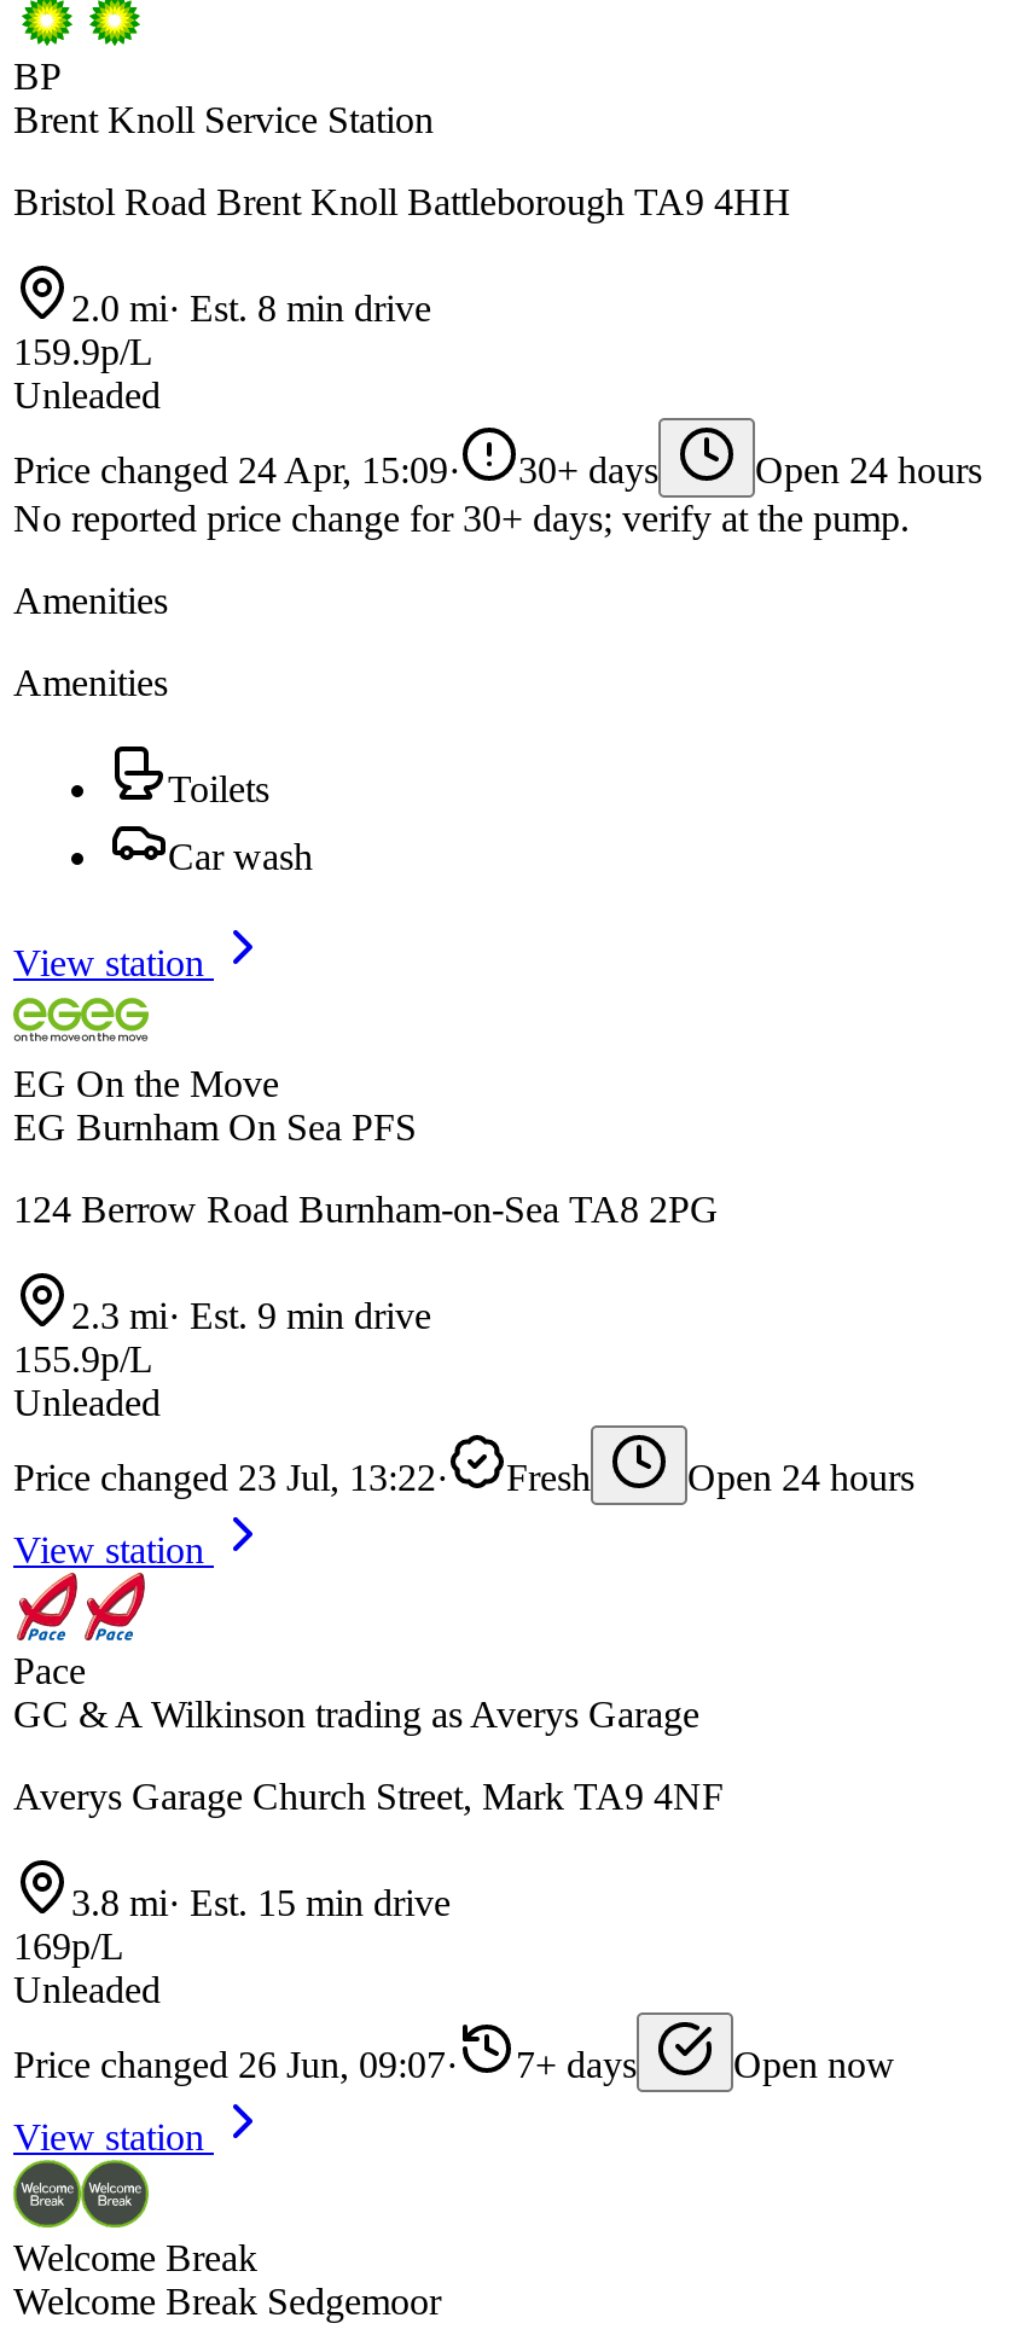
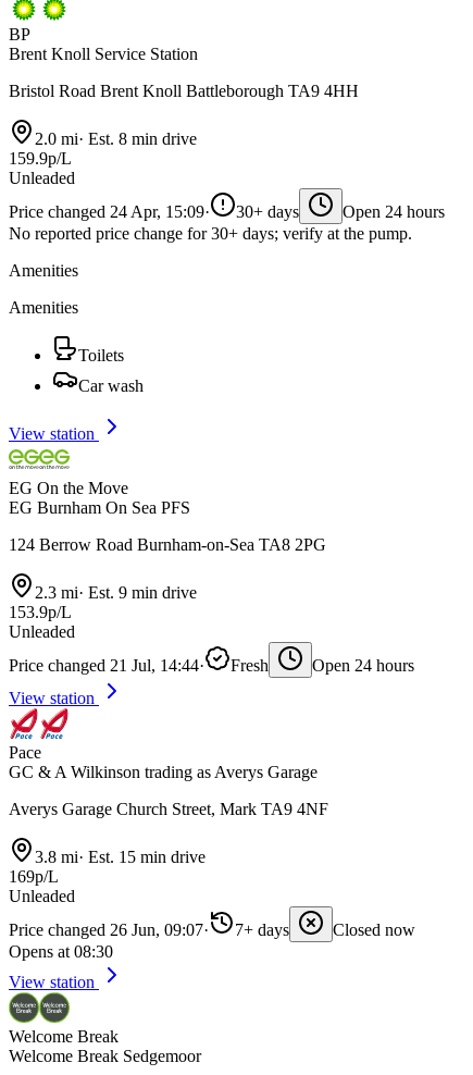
- 155.9p/L
+ 153.9p/L

- Price changed 23 Jul, 13:22·
+ Price changed 21 Jul, 14:44·

- Open now
+ Closed now
+ Opens at 08:30
